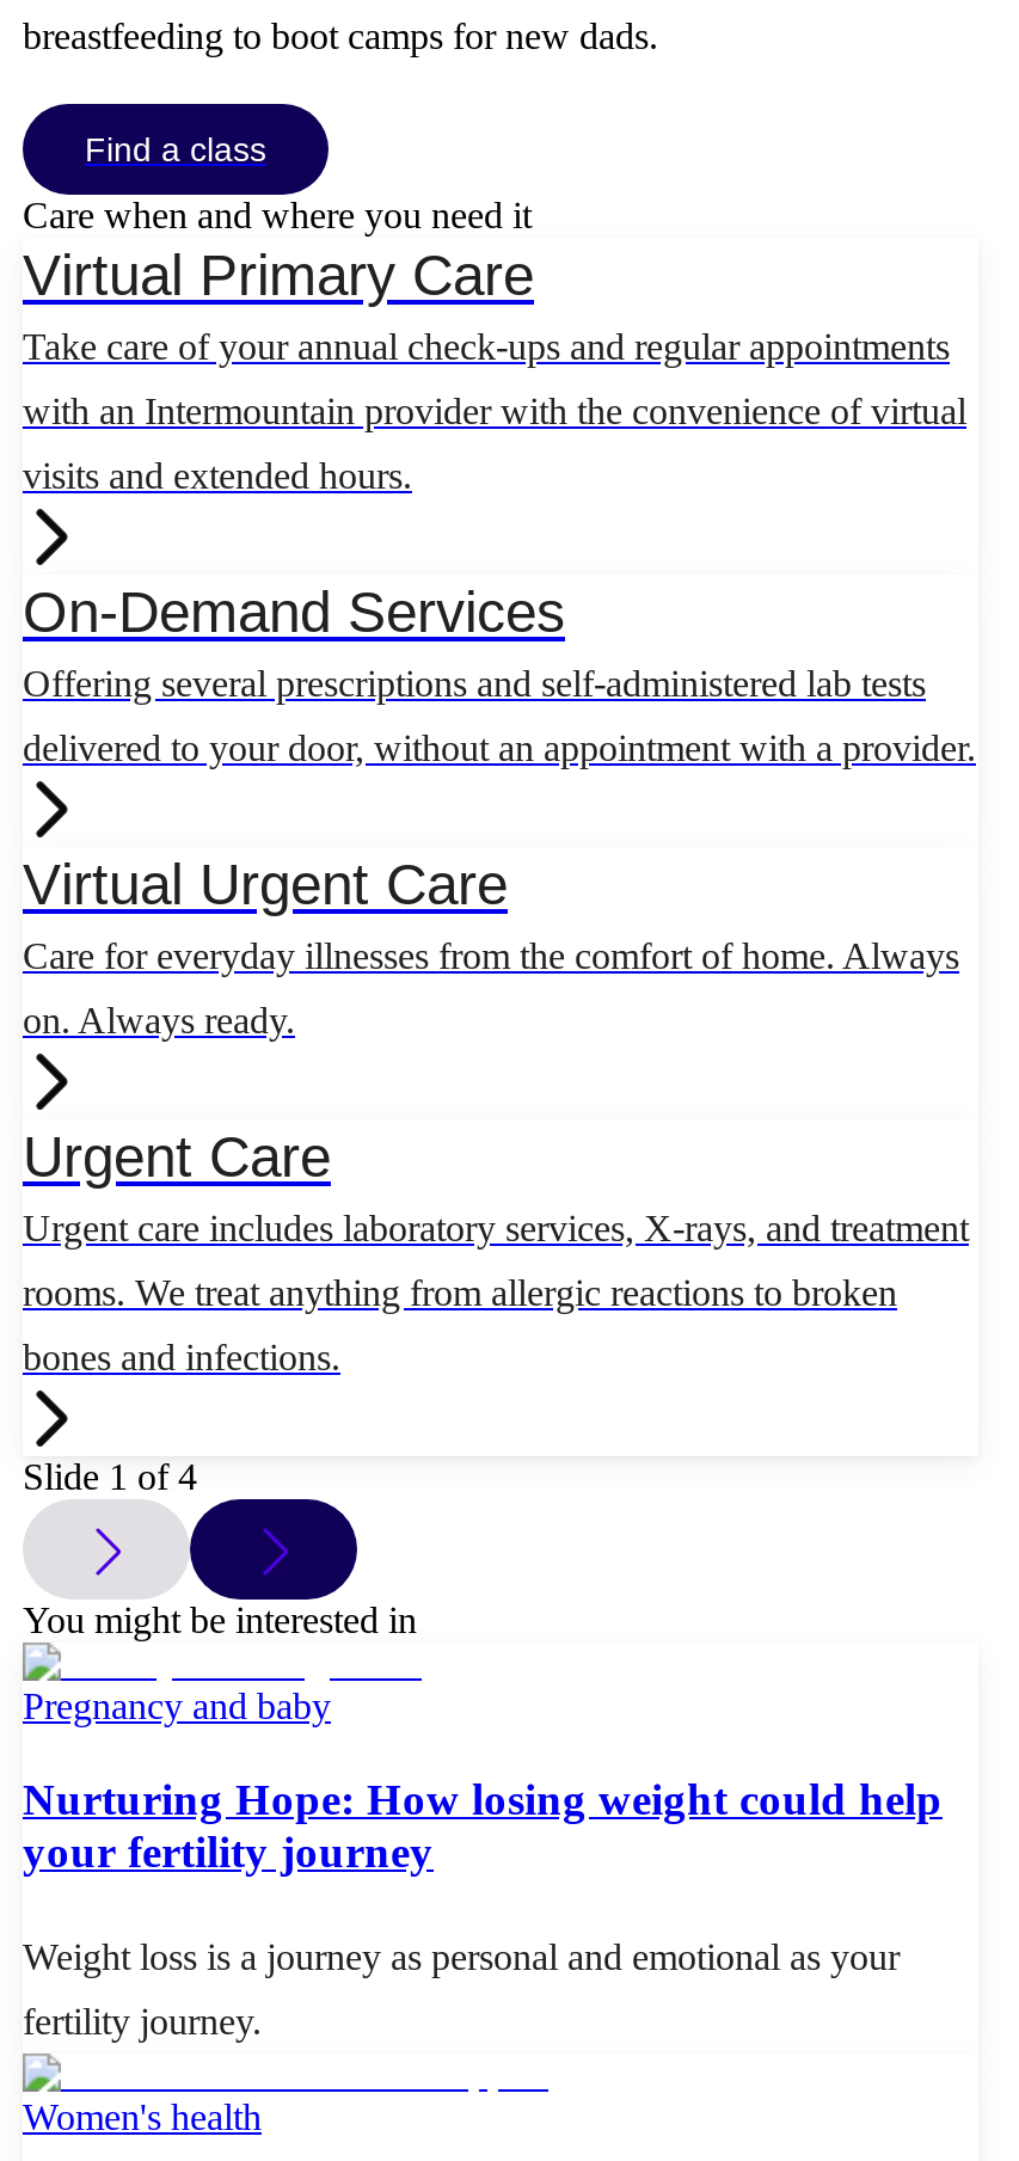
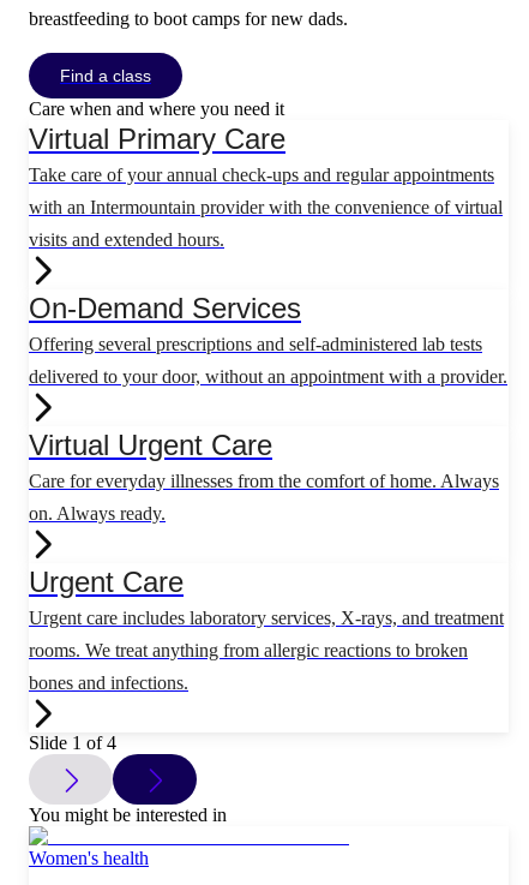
- Pregnancy and baby
- Nurturing Hope: How losing weight could help
- your fertility journey
- Weight loss is a journey as personal and emotional as your
- fertility journey.
